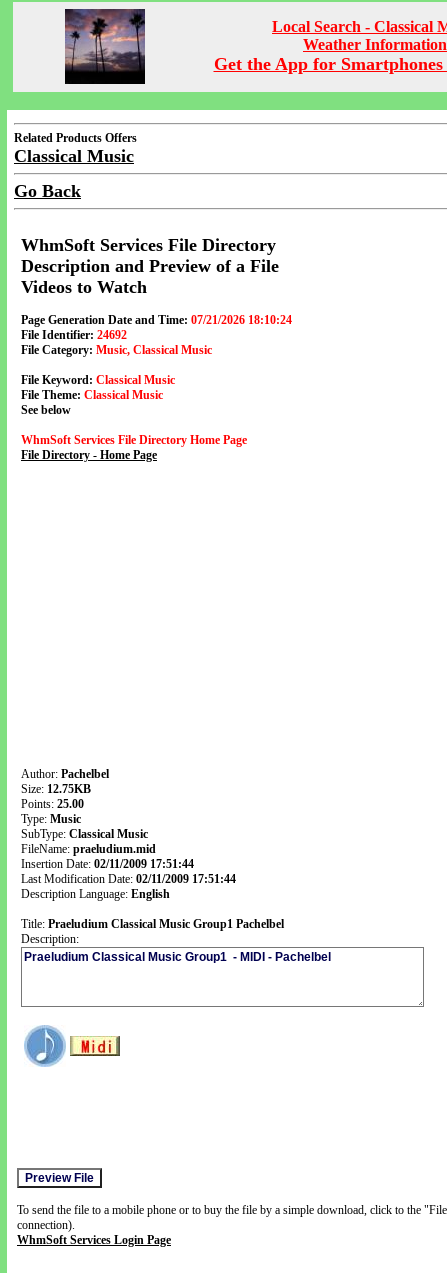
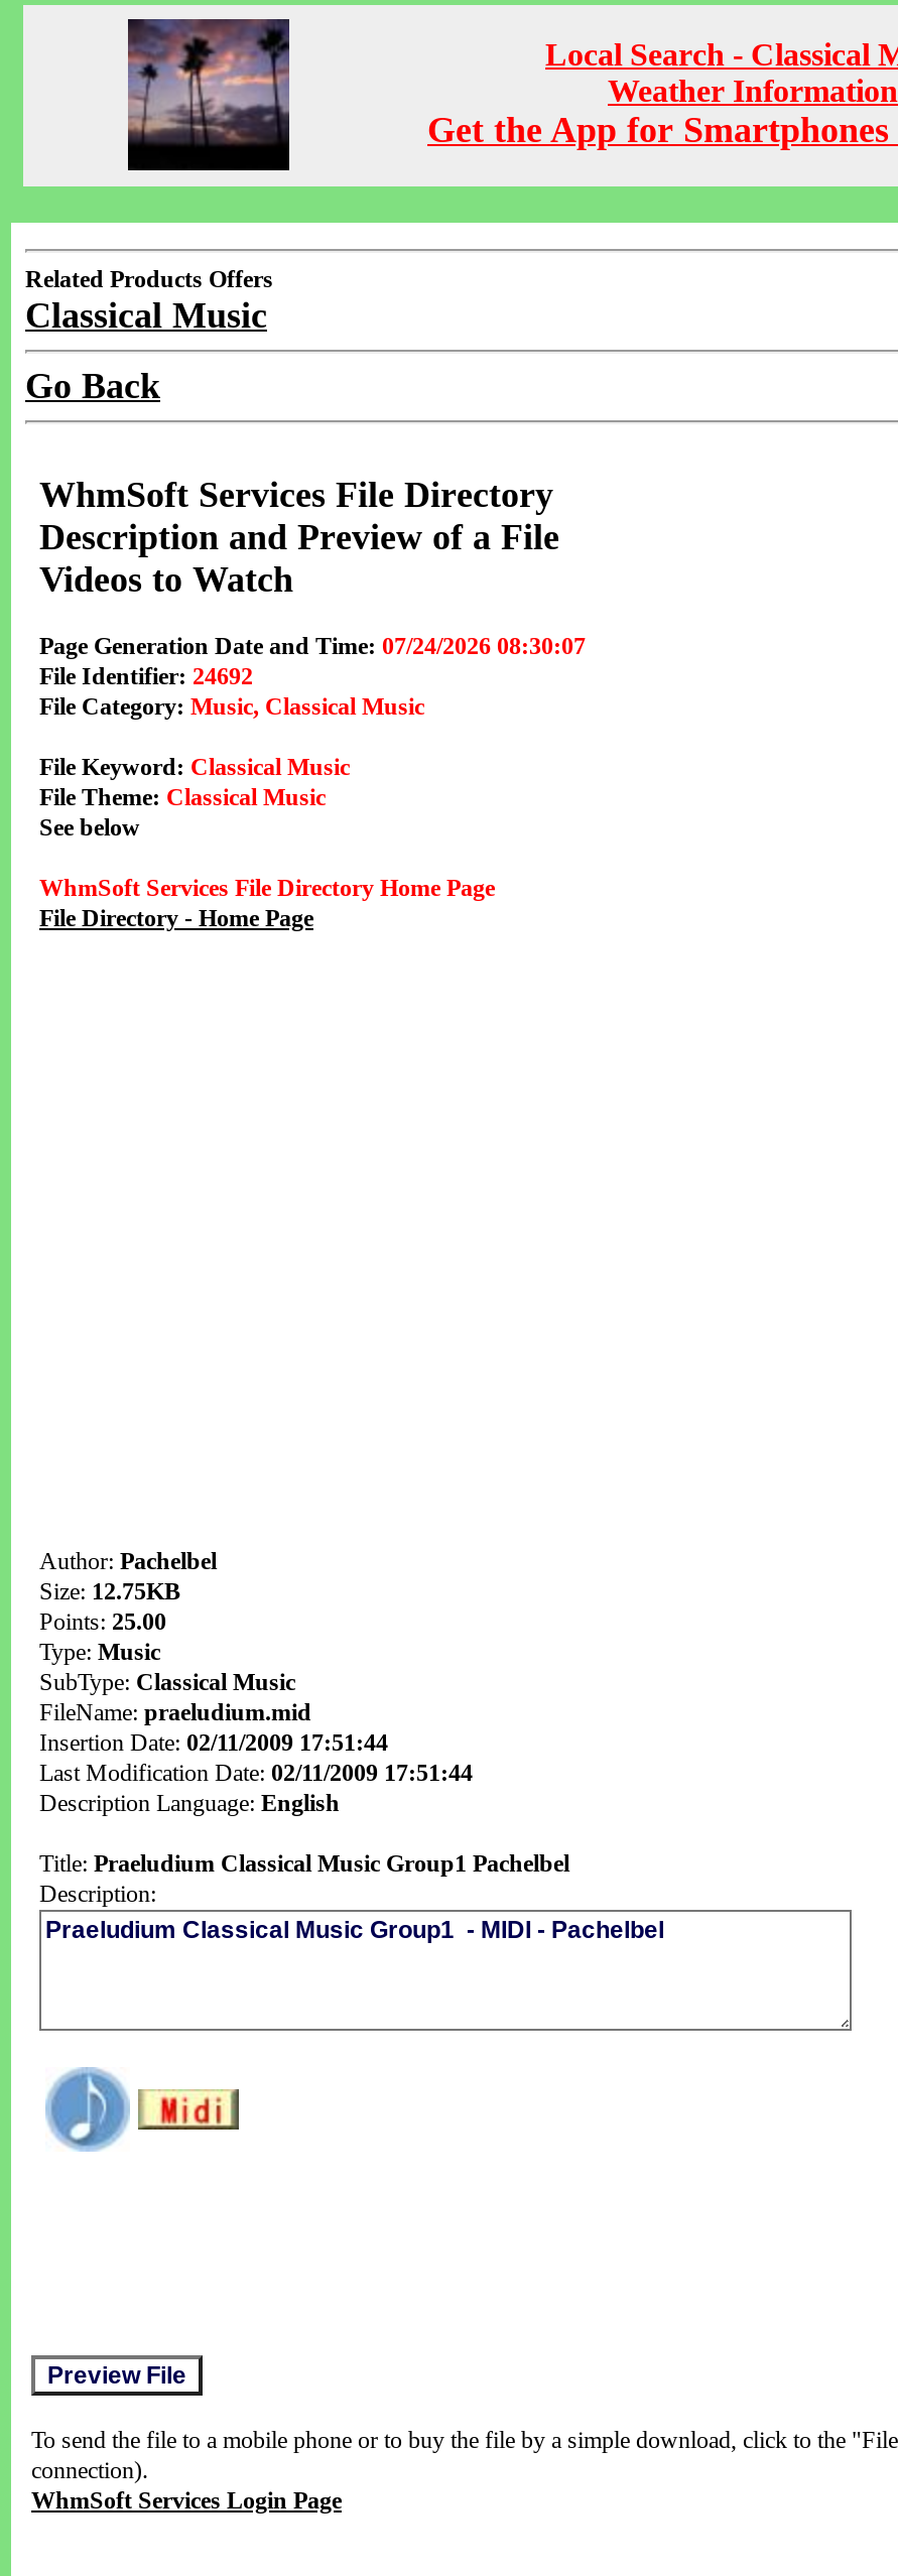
- Page Generation Date and Time: 07/21/2026 18:10:24
+ Page Generation Date and Time: 07/24/2026 08:30:07
